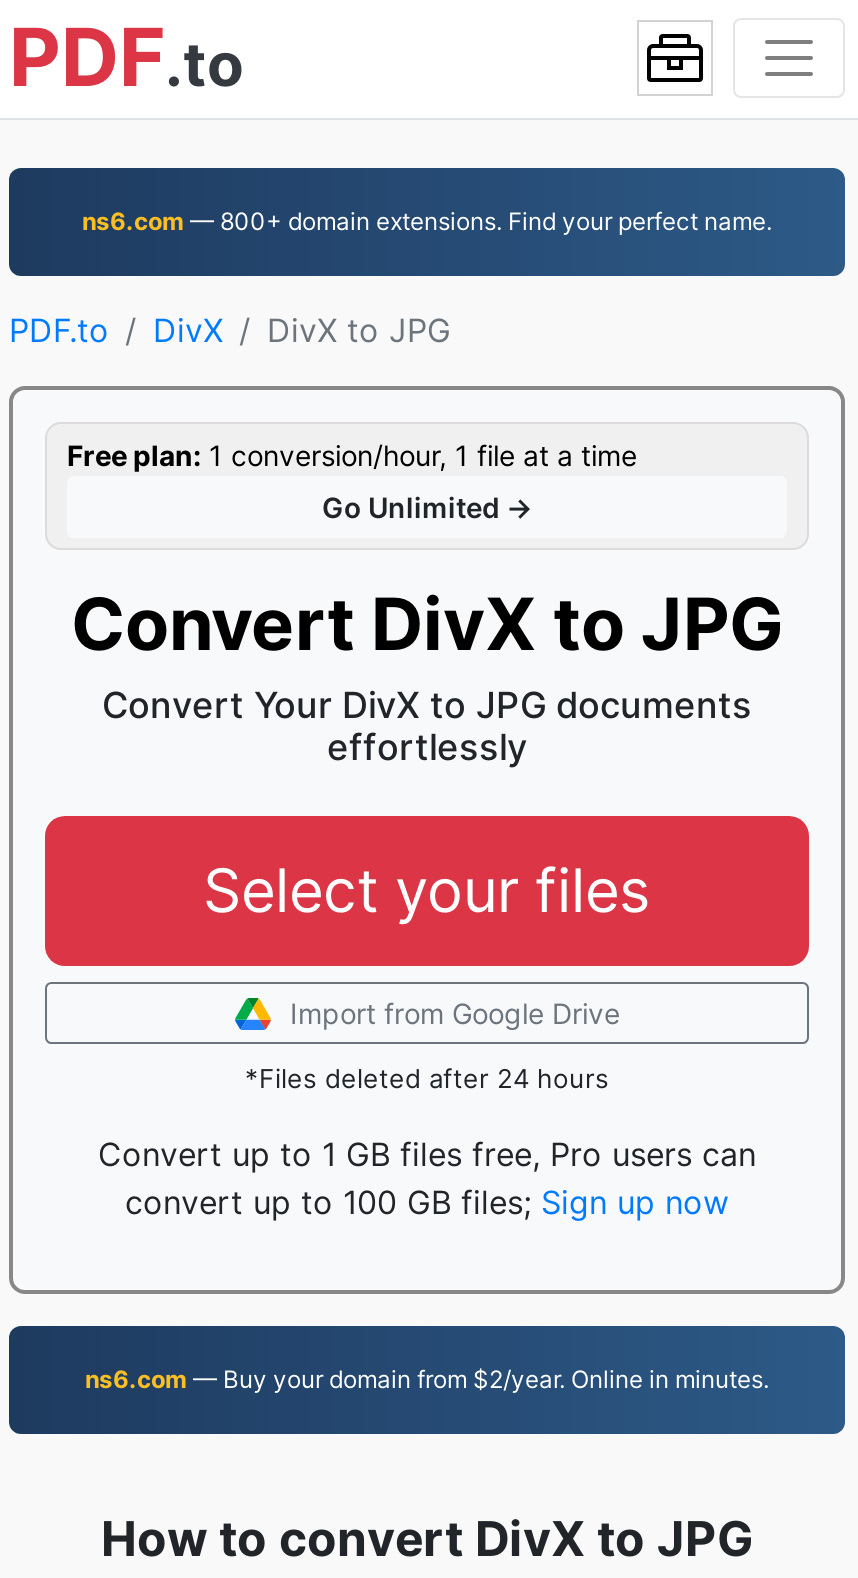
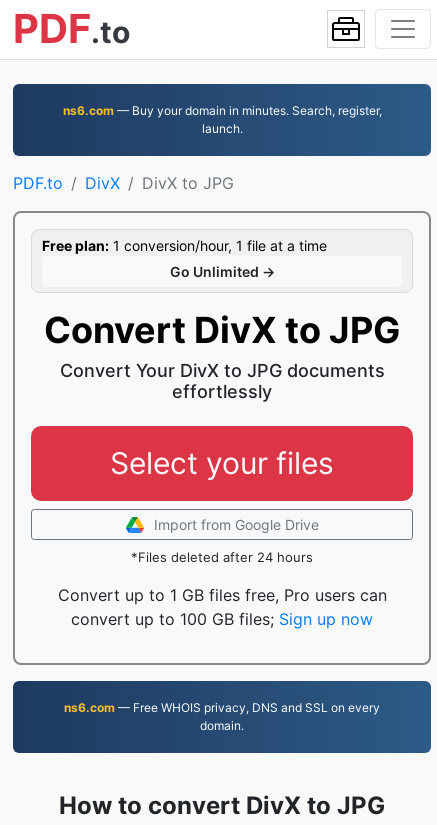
- ns6.com — 800+ domain extensions. Find your perfect name.
+ ns6.com — Buy your domain in minutes. Search, register,
+ launch.

- ns6.com — Buy your domain from $2/year. Online in minutes.
+ ns6.com — Free WHOIS privacy, DNS and SSL on every
+ domain.
